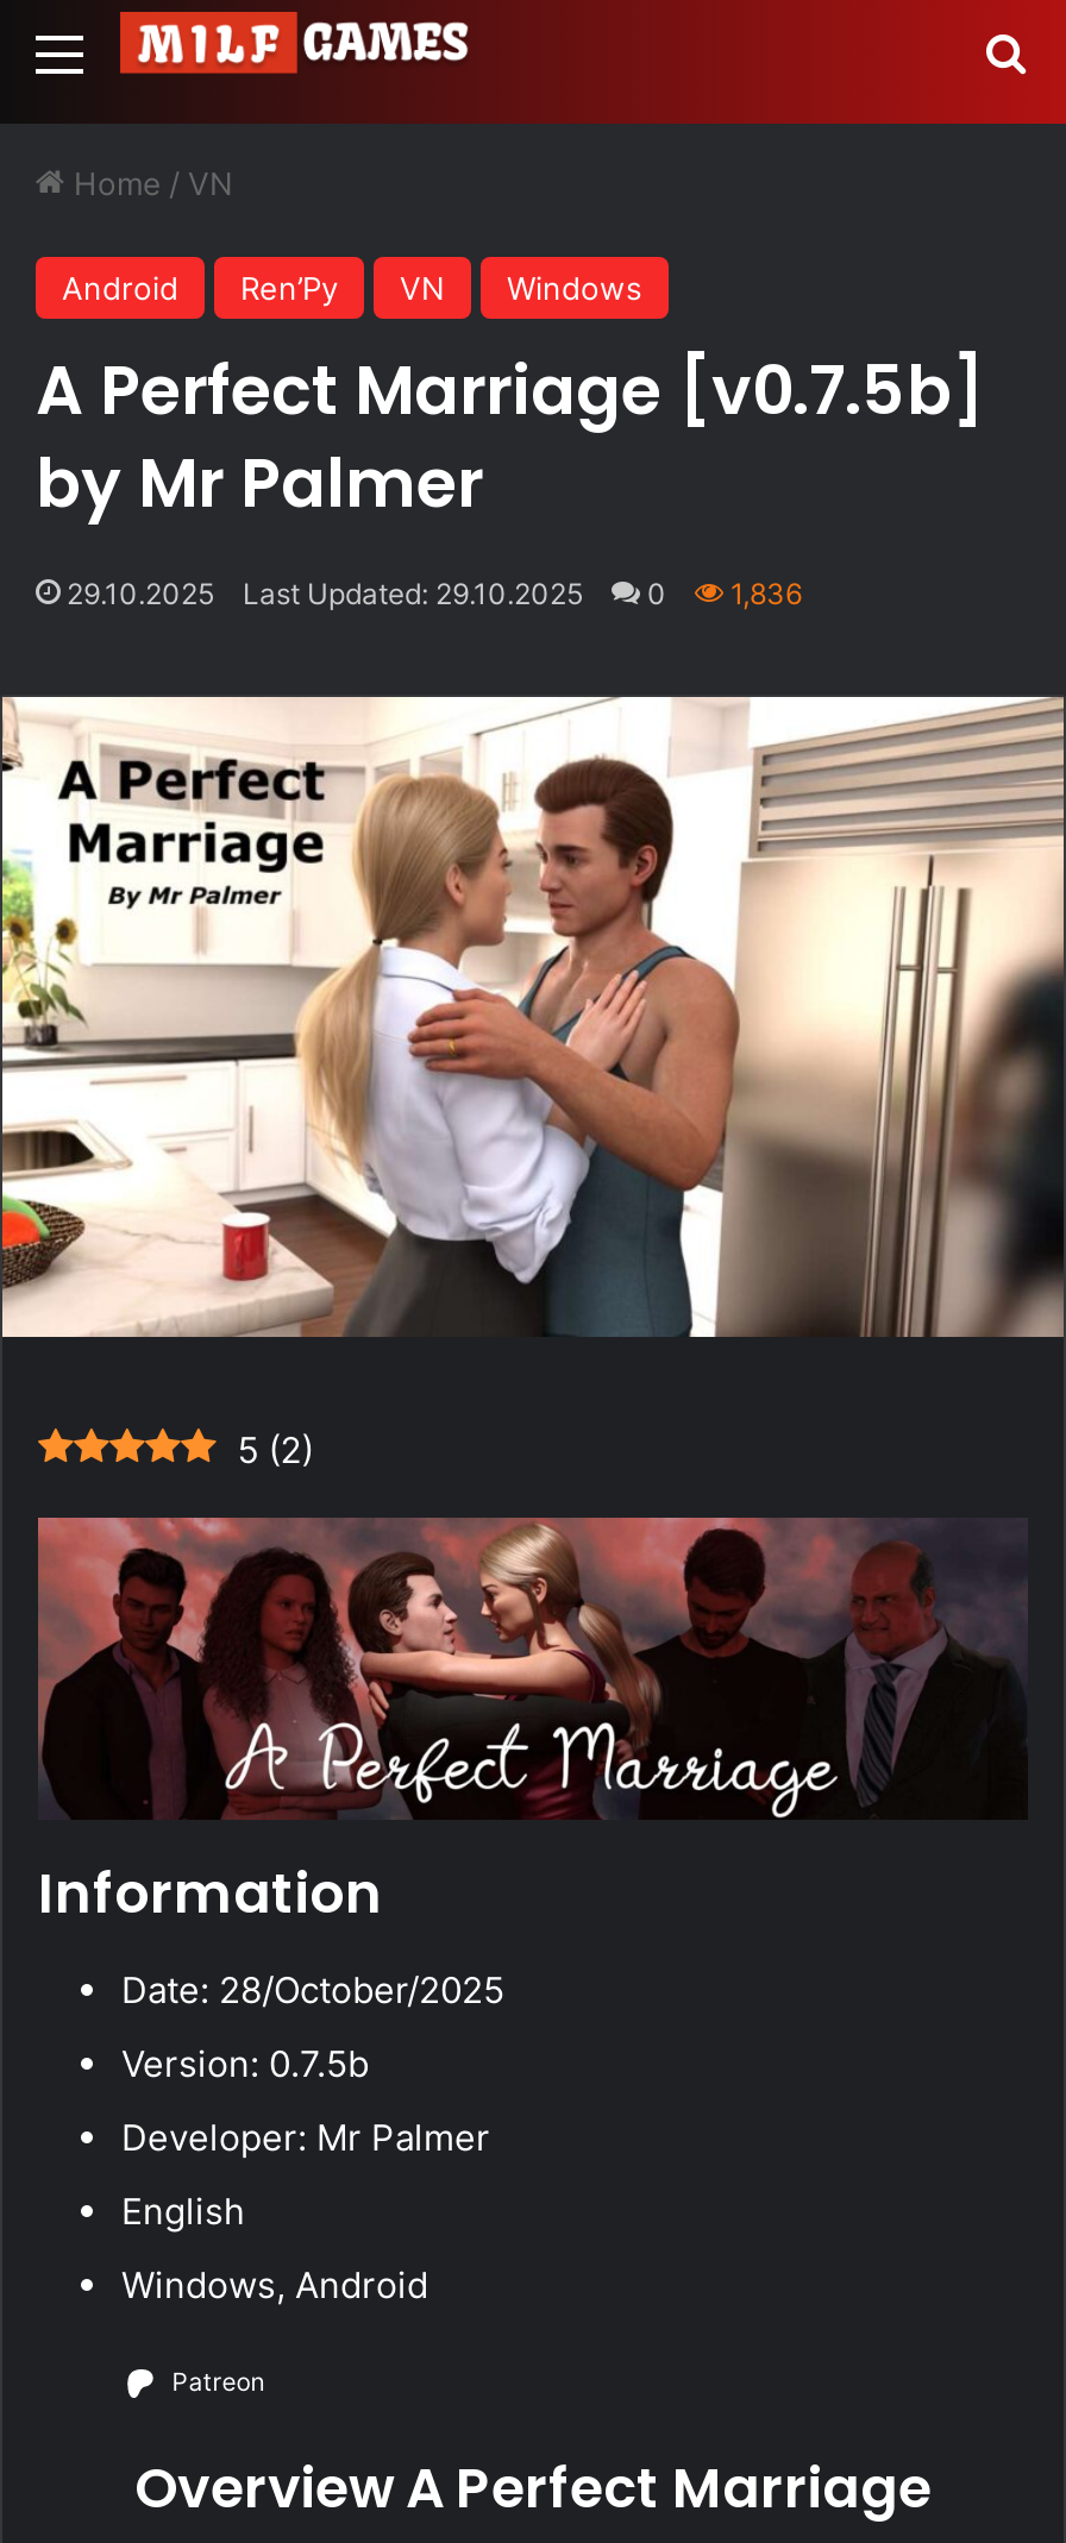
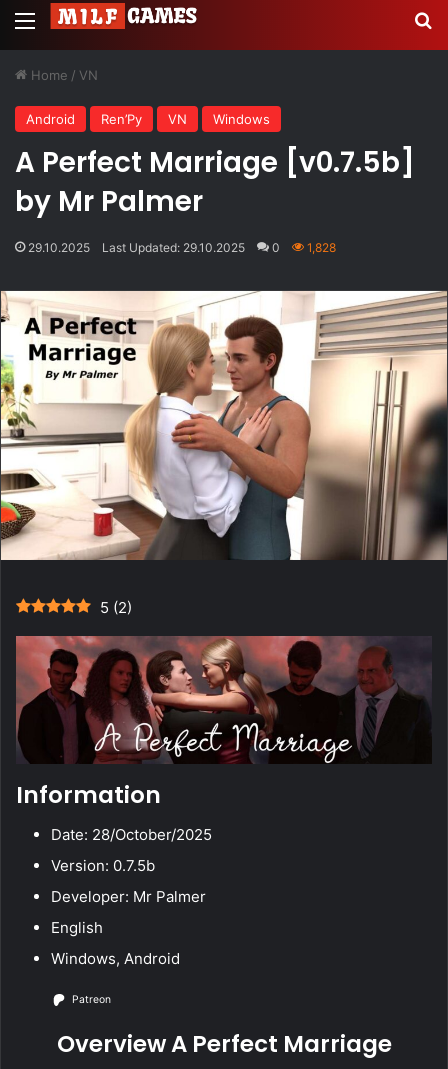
- 29.10.2025 Last Updated: 29.10.2025 0 1,836
+ 29.10.2025 Last Updated: 29.10.2025 0 1,828
